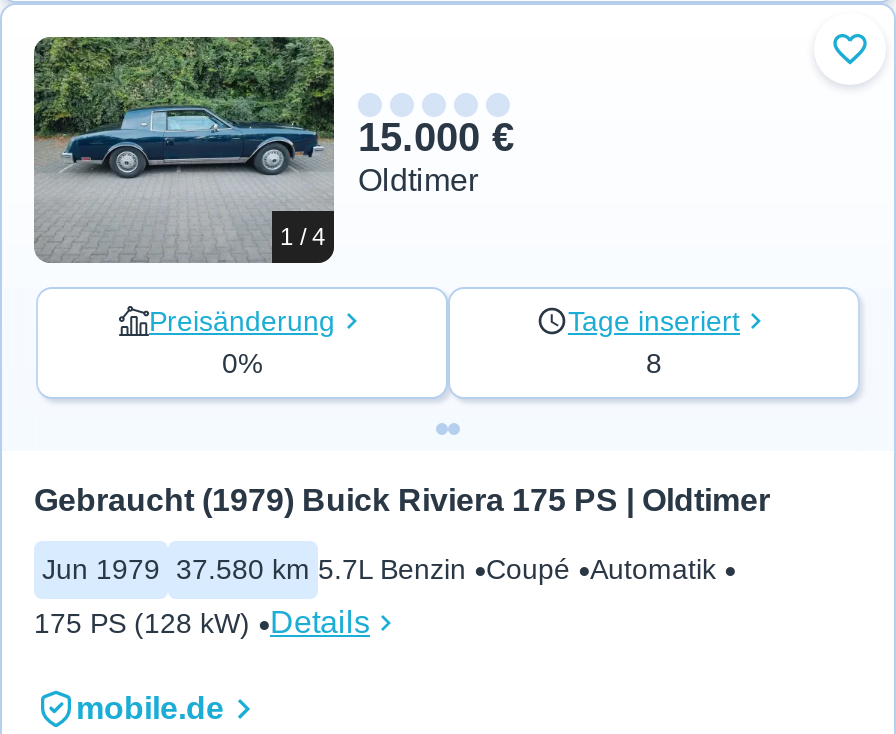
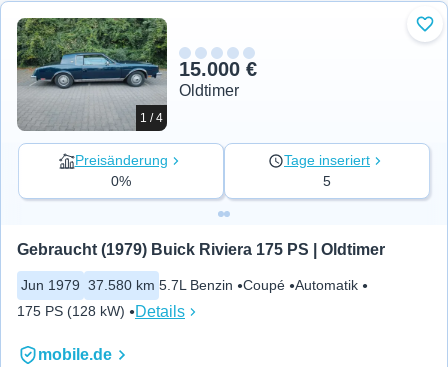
- 8
+ 5
